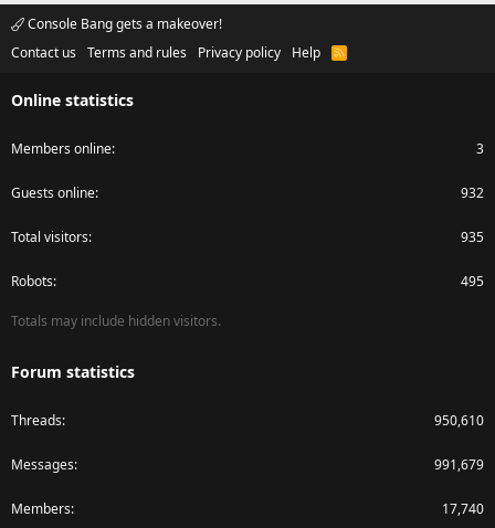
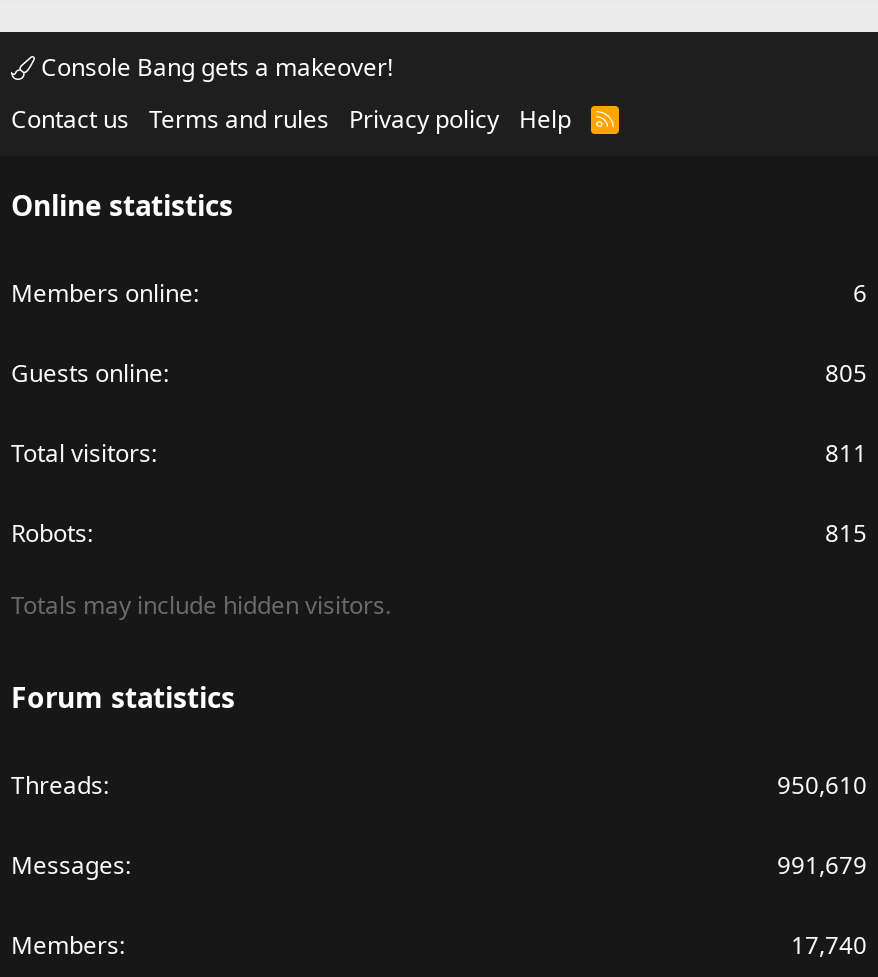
- 3
+ 6

- 932
+ 805

- 935
+ 811

- 495
+ 815
